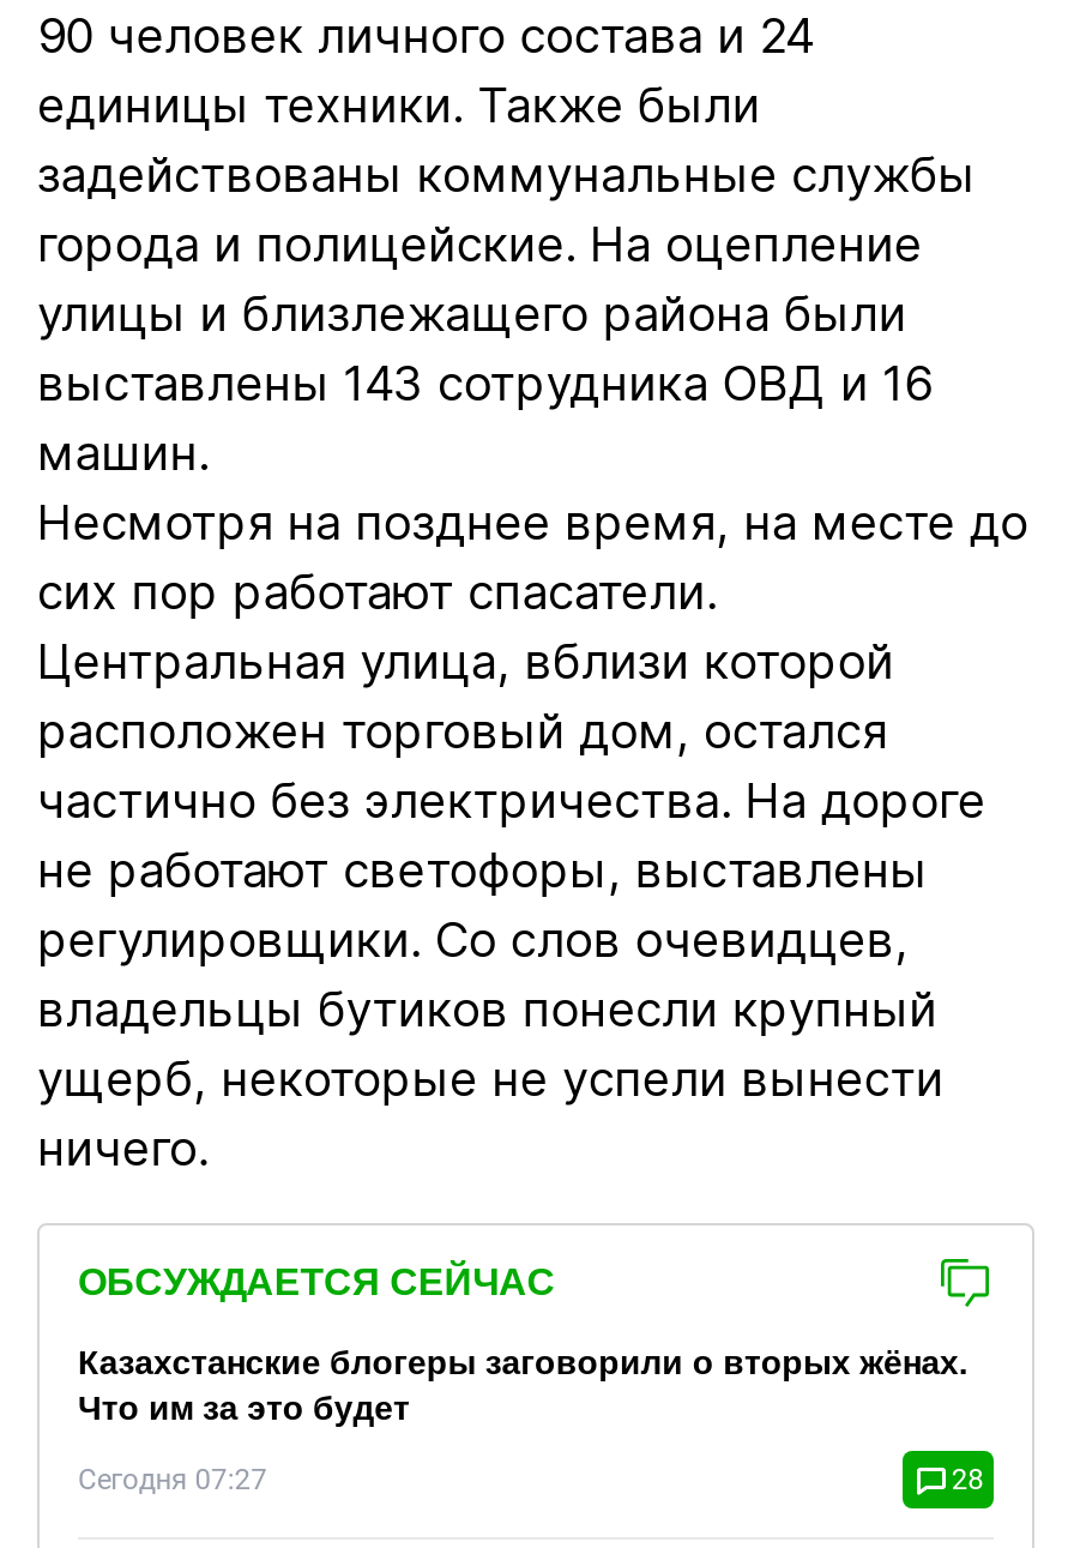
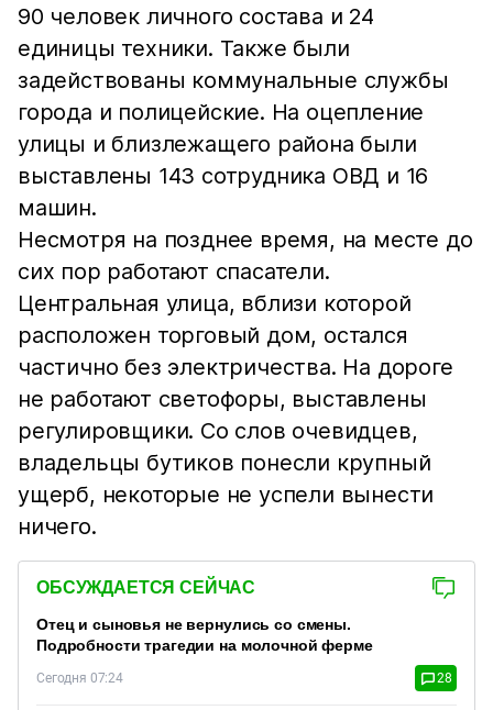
- Казахстанские блогеры заговорили о вторых жёнах.
- Что им за это будет
+ Отец и сыновья не вернулись со смены.
+ Подробности трагедии на молочной ферме

- Сегодня 07:27
+ Сегодня 07:24
